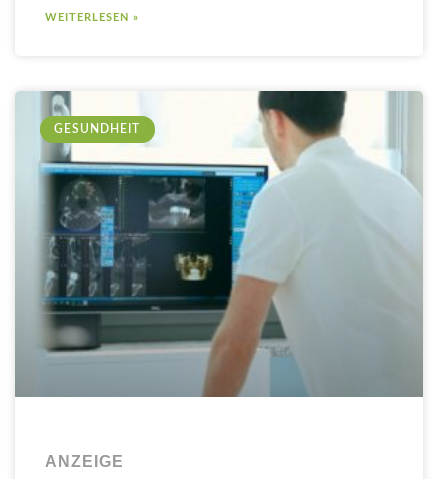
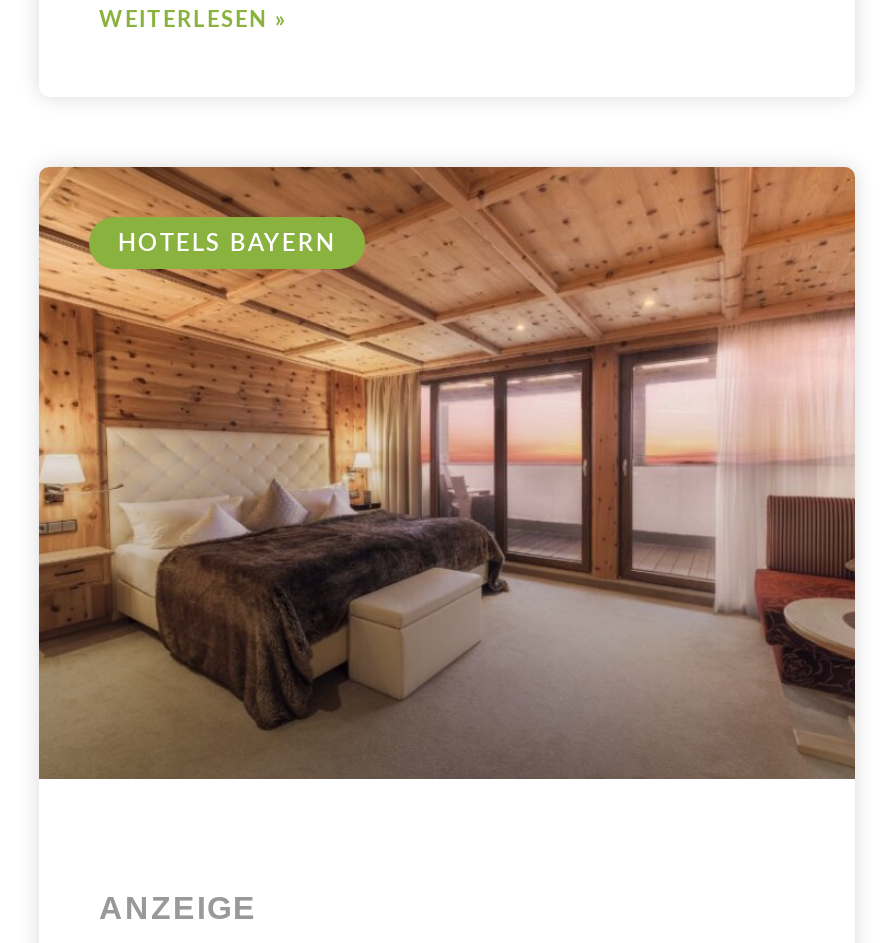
- [image]
- GESUNDHEIT
+ [image]
+ HOTELS BAYERN
